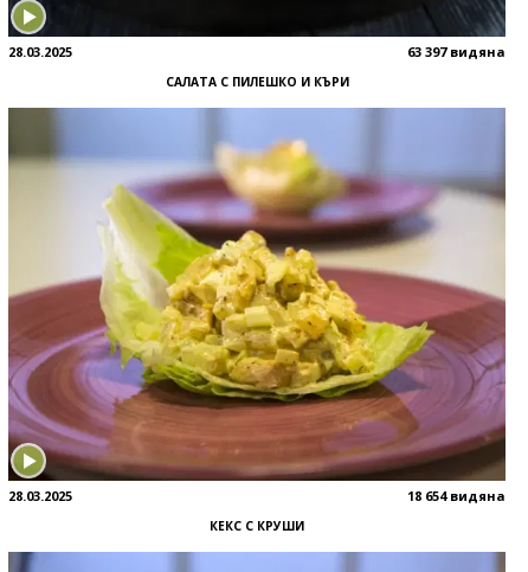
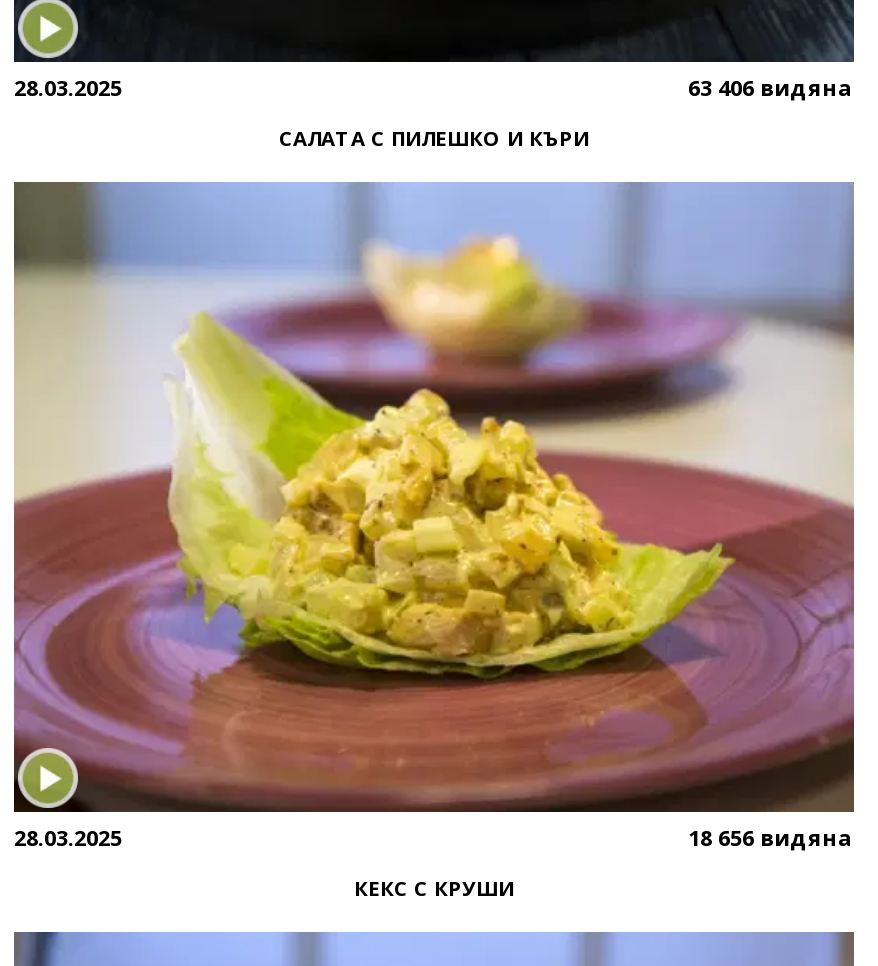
- 63 397 видяна
+ 63 406 видяна

- 18 654 видяна
+ 18 656 видяна
